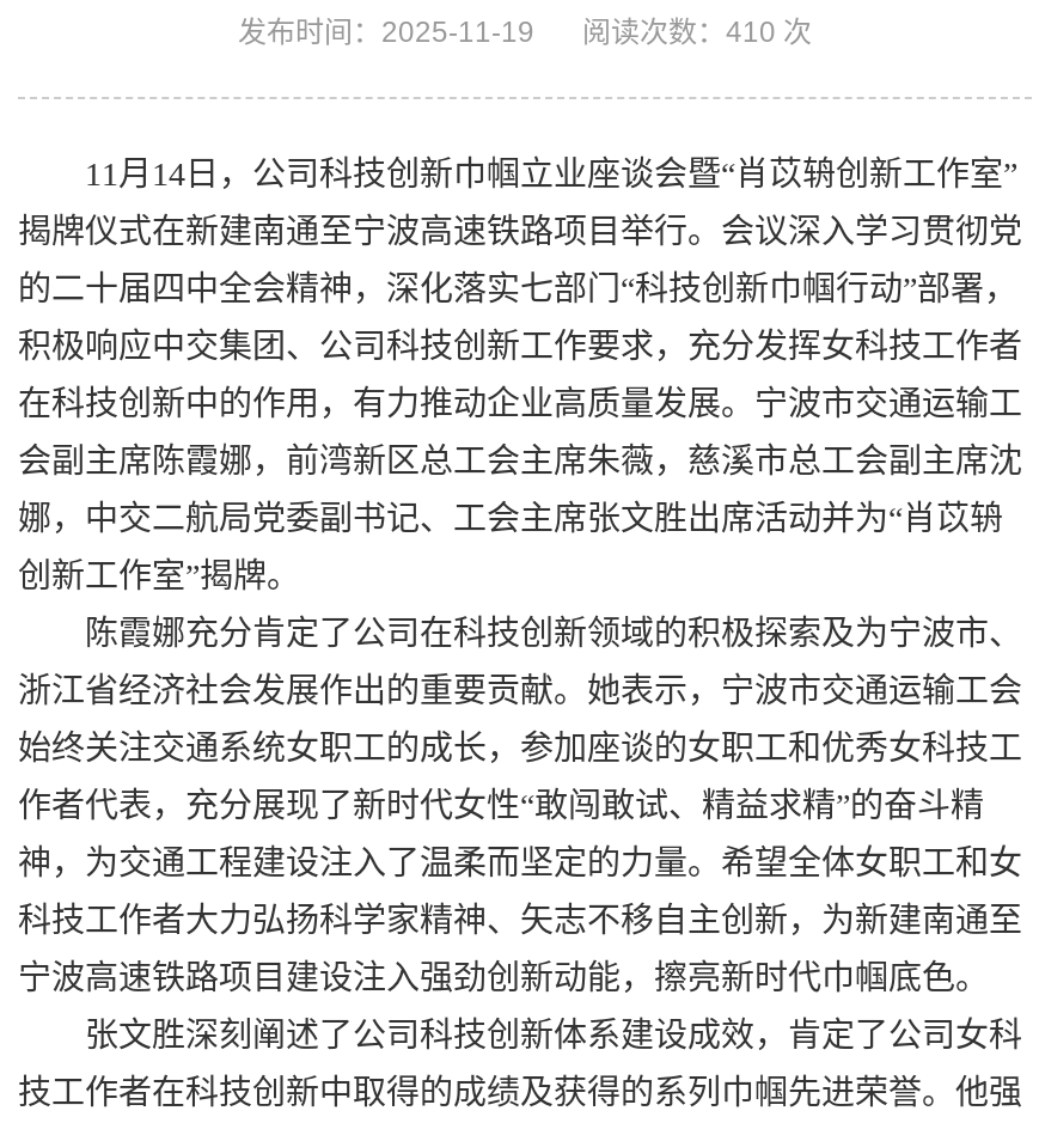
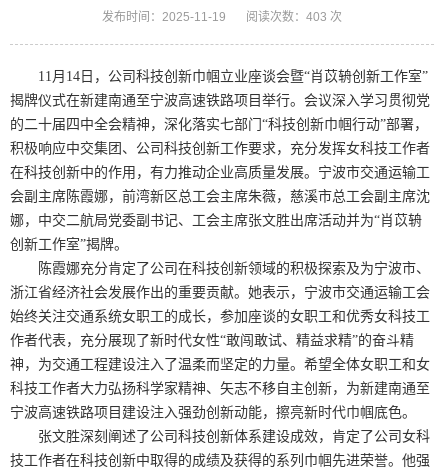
- 发布时间：2025-11-19 阅读次数：410 次
+ 发布时间：2025-11-19 阅读次数：403 次
